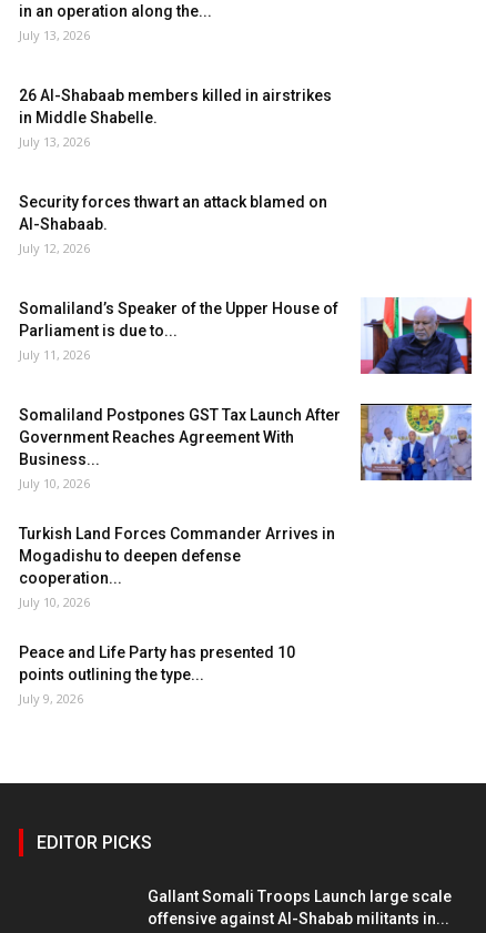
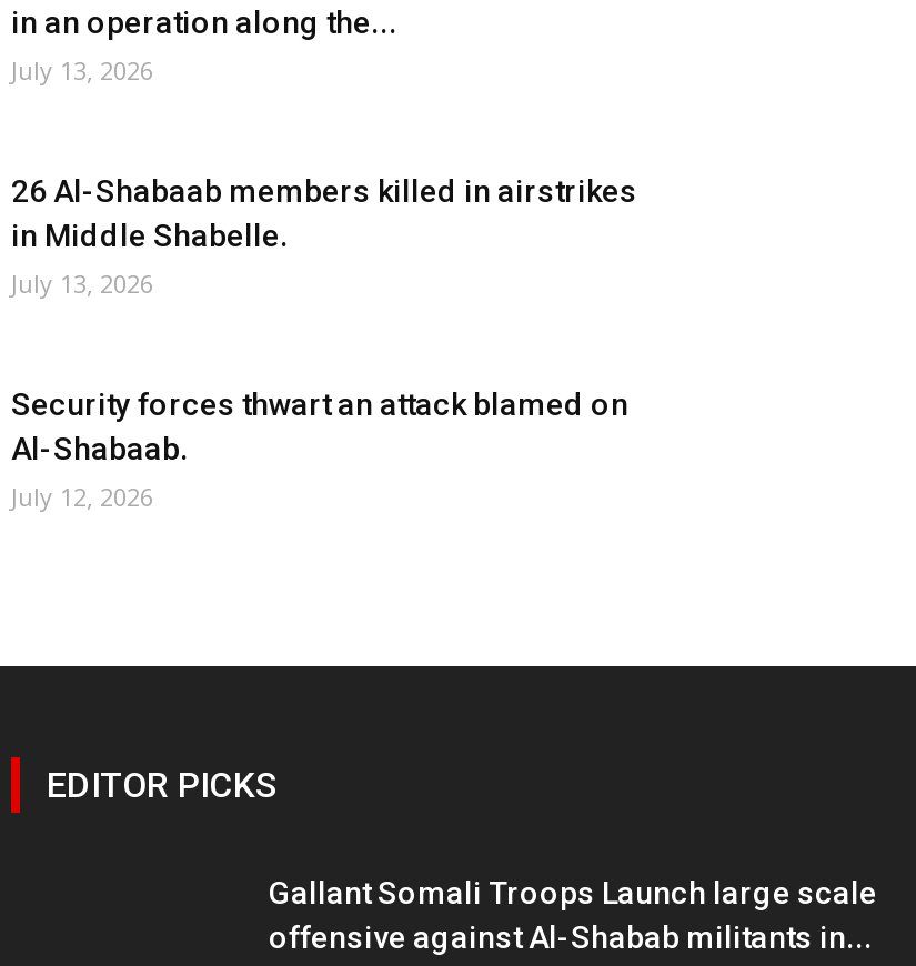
- [image]
- Somaliland’s Speaker of the Upper House of
- Parliament is due to...
- July 11, 2026
- Somaliland Postpones GST Tax Launch After
- Government Reaches Agreement With
- Business...
- July 10, 2026
- Turkish Land Forces Commander Arrives in
- Mogadishu to deepen defense
- cooperation...
- July 10, 2026
- Peace and Life Party has presented 10
- points outlining the type...
- July 9, 2026

- [image]
